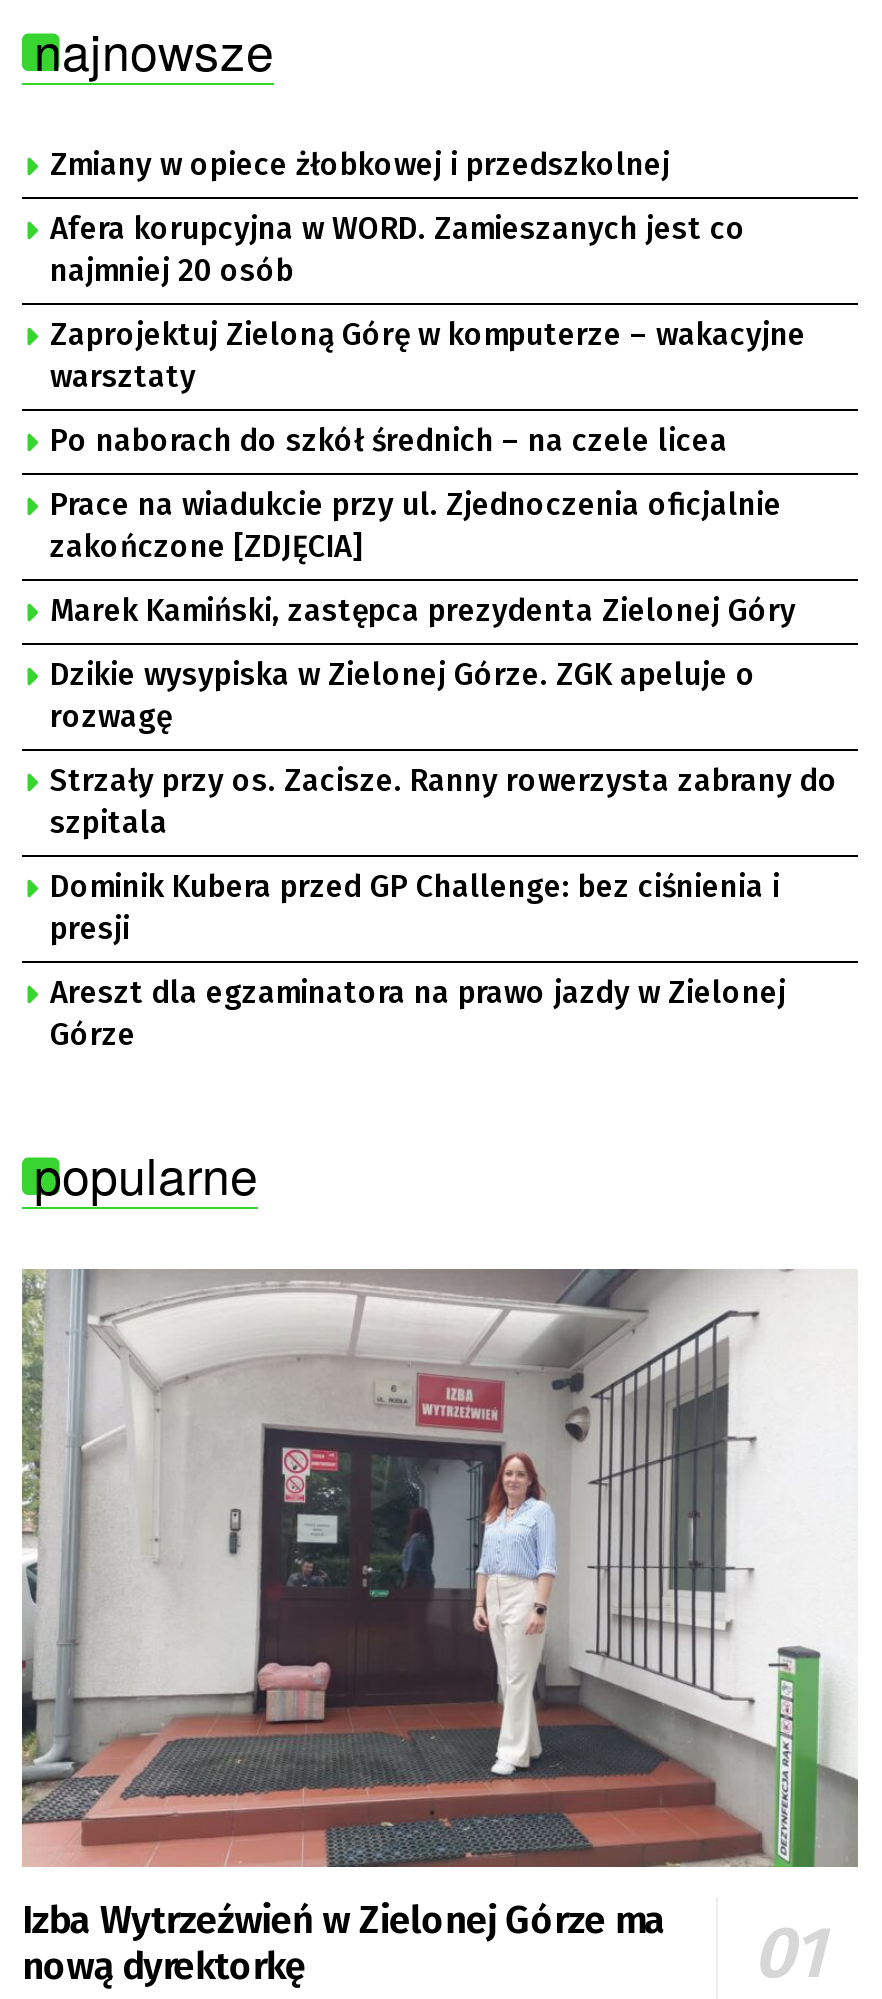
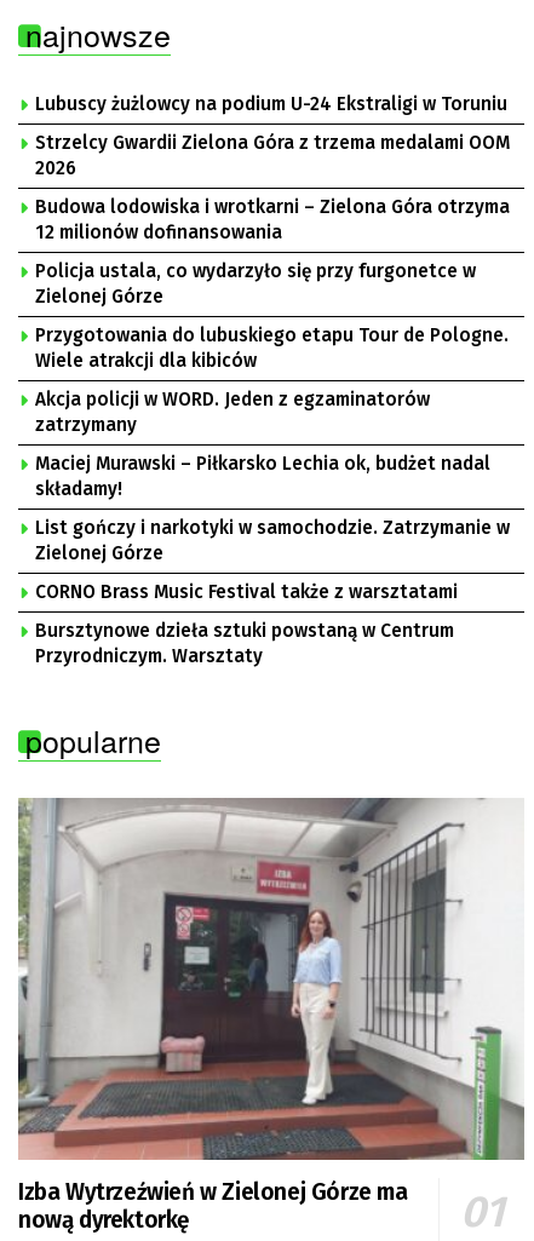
- Zmiany w opiece żłobkowej i przedszkolnej
+ Lubuscy żużlowcy na podium U-24 Ekstraligi w Toruniu

- Afera korupcyjna w WORD. Zamieszanych jest co
- najmniej 20 osób
+ Strzelcy Gwardii Zielona Góra z trzema medalami OOM
+ 2026

- Zaprojektuj Zieloną Górę w komputerze – wakacyjne
- warsztaty
+ Budowa lodowiska i wrotkarni – Zielona Góra otrzyma
+ 12 milionów dofinansowania

- Po naborach do szkół średnich – na czele licea
+ Policja ustala, co wydarzyło się przy furgonetce w
+ Zielonej Górze

- Prace na wiadukcie przy ul. Zjednoczenia oficjalnie
- zakończone [ZDJĘCIA]
+ Przygotowania do lubuskiego etapu Tour de Pologne.
+ Wiele atrakcji dla kibiców

- Marek Kamiński, zastępca prezydenta Zielonej Góry
+ Akcja policji w WORD. Jeden z egzaminatorów
+ zatrzymany

- Dzikie wysypiska w Zielonej Górze. ZGK apeluje o
- rozwagę
+ Maciej Murawski – Piłkarsko Lechia ok, budżet nadal
+ składamy!

- Strzały przy os. Zacisze. Ranny rowerzysta zabrany do
- szpitala
+ List gończy i narkotyki w samochodzie. Zatrzymanie w
+ Zielonej Górze

- Dominik Kubera przed GP Challenge: bez ciśnienia i
- presji
+ CORNO Brass Music Festival także z warsztatami

- Areszt dla egzaminatora na prawo jazdy w Zielonej
- Górze
+ Bursztynowe dzieła sztuki powstaną w Centrum
+ Przyrodniczym. Warsztaty
